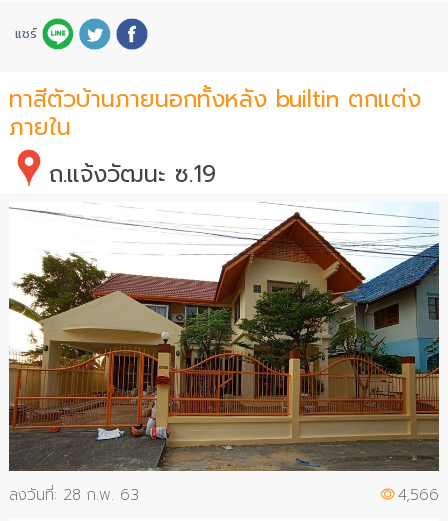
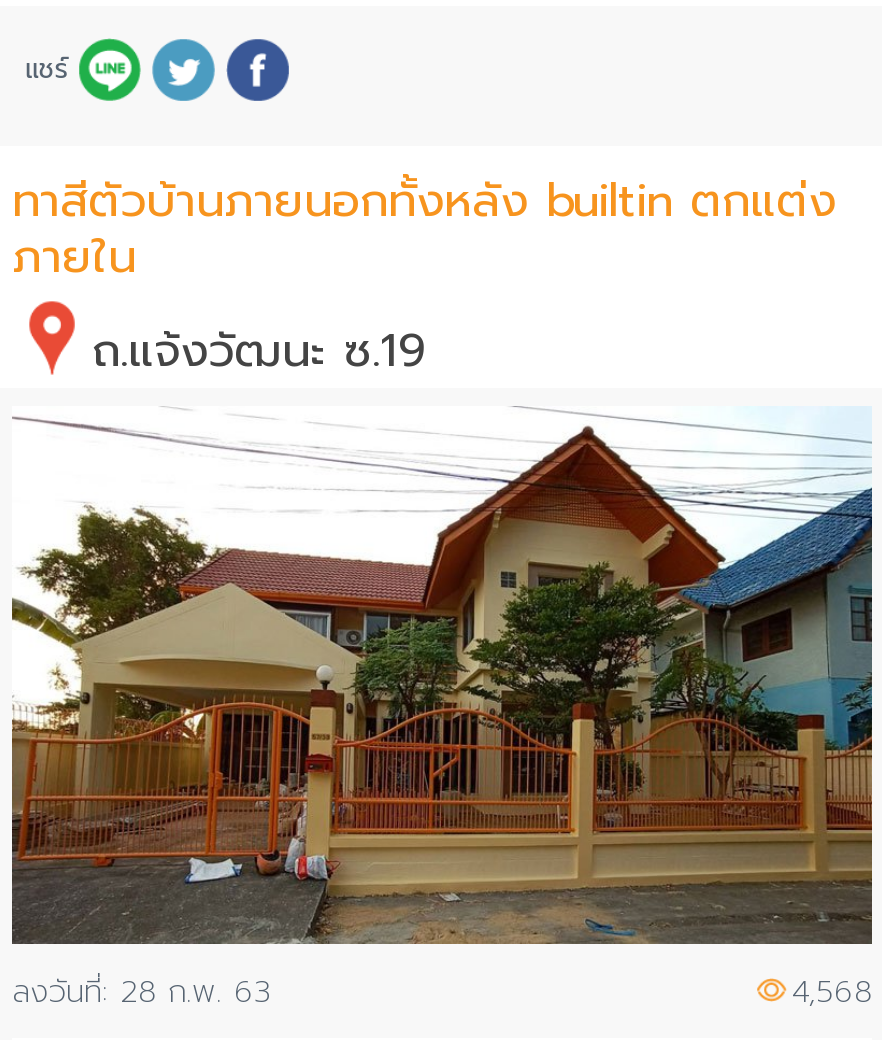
- 4,566
+ 4,568
